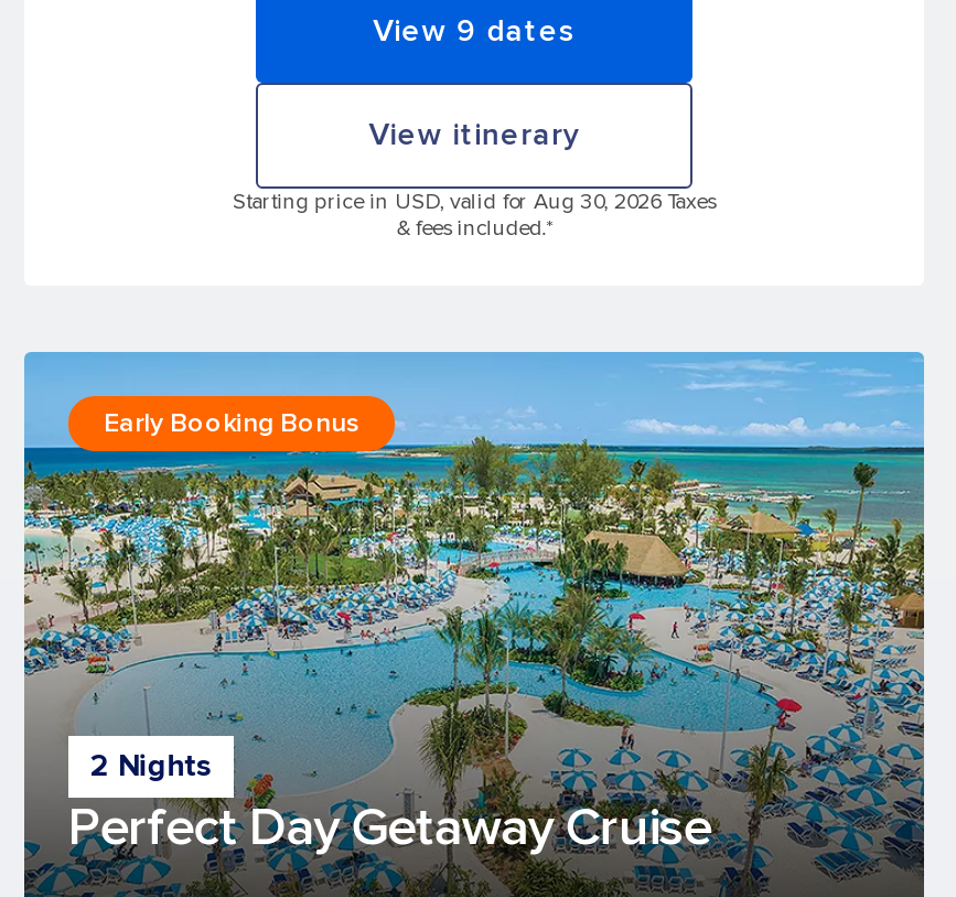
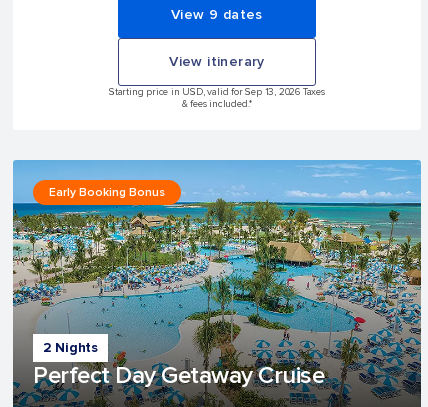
- Starting price in USD, valid for Aug 30, 2026 Taxes
+ Starting price in USD, valid for Sep 13, 2026 Taxes
